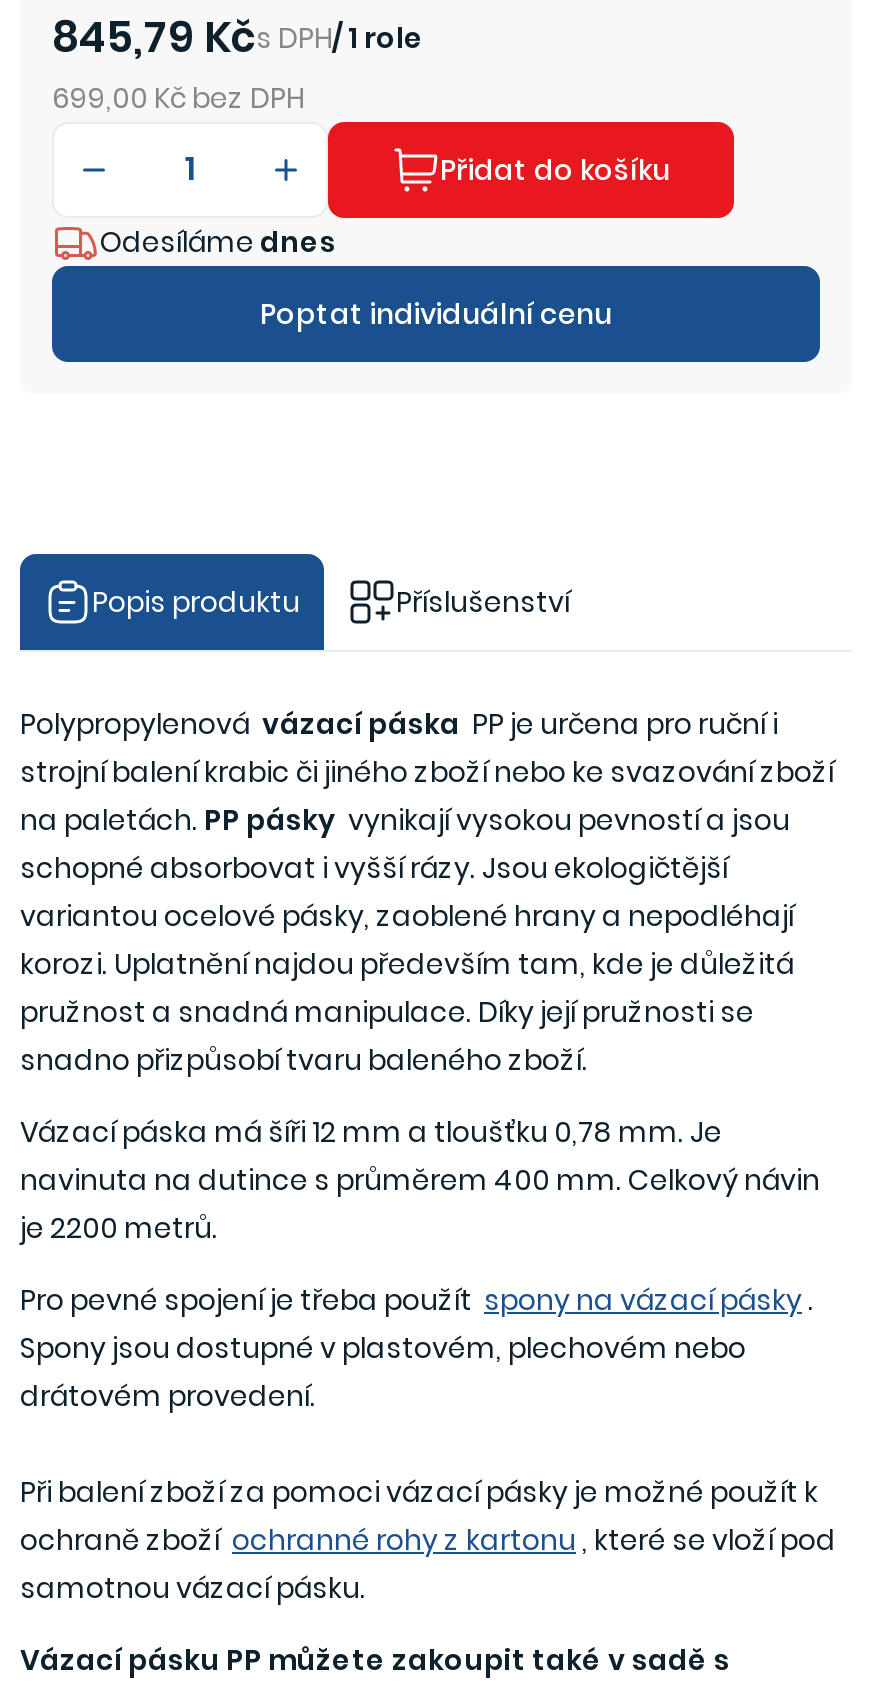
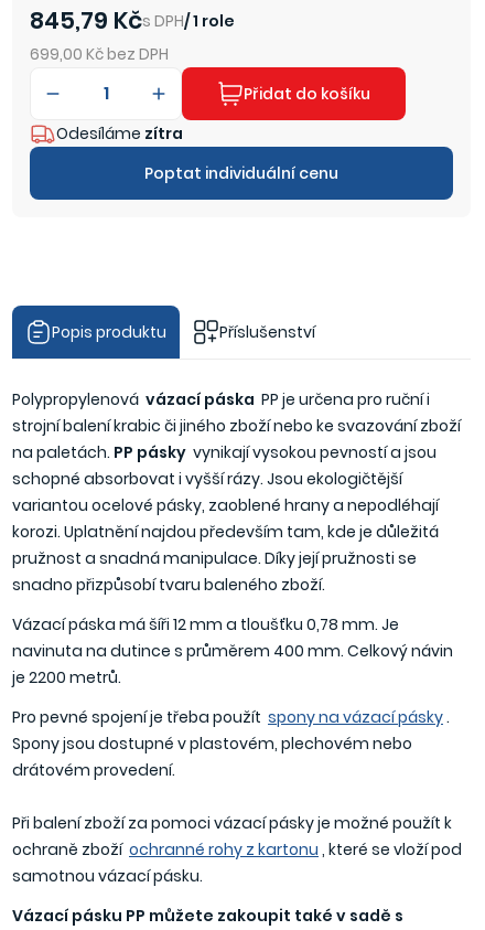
- Odesíláme dnes
+ Odesíláme zítra
